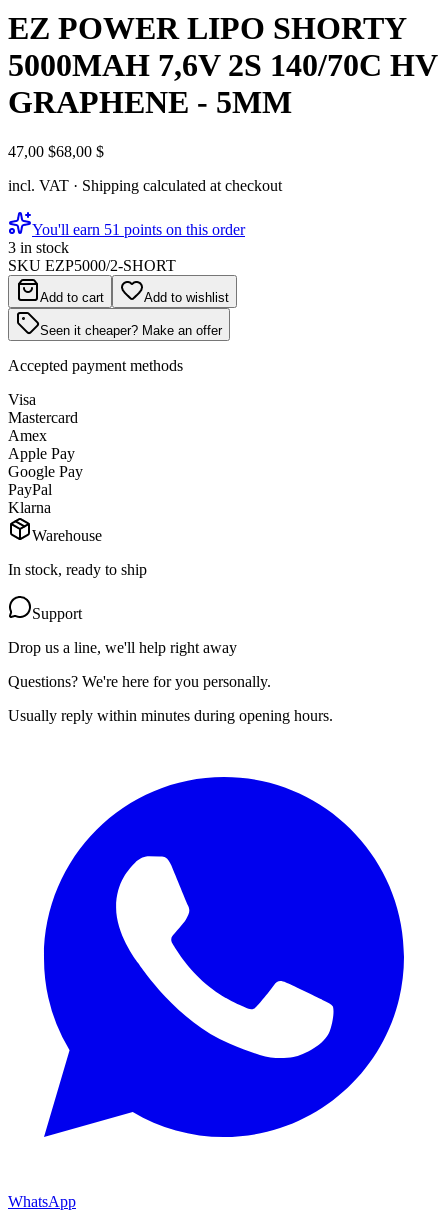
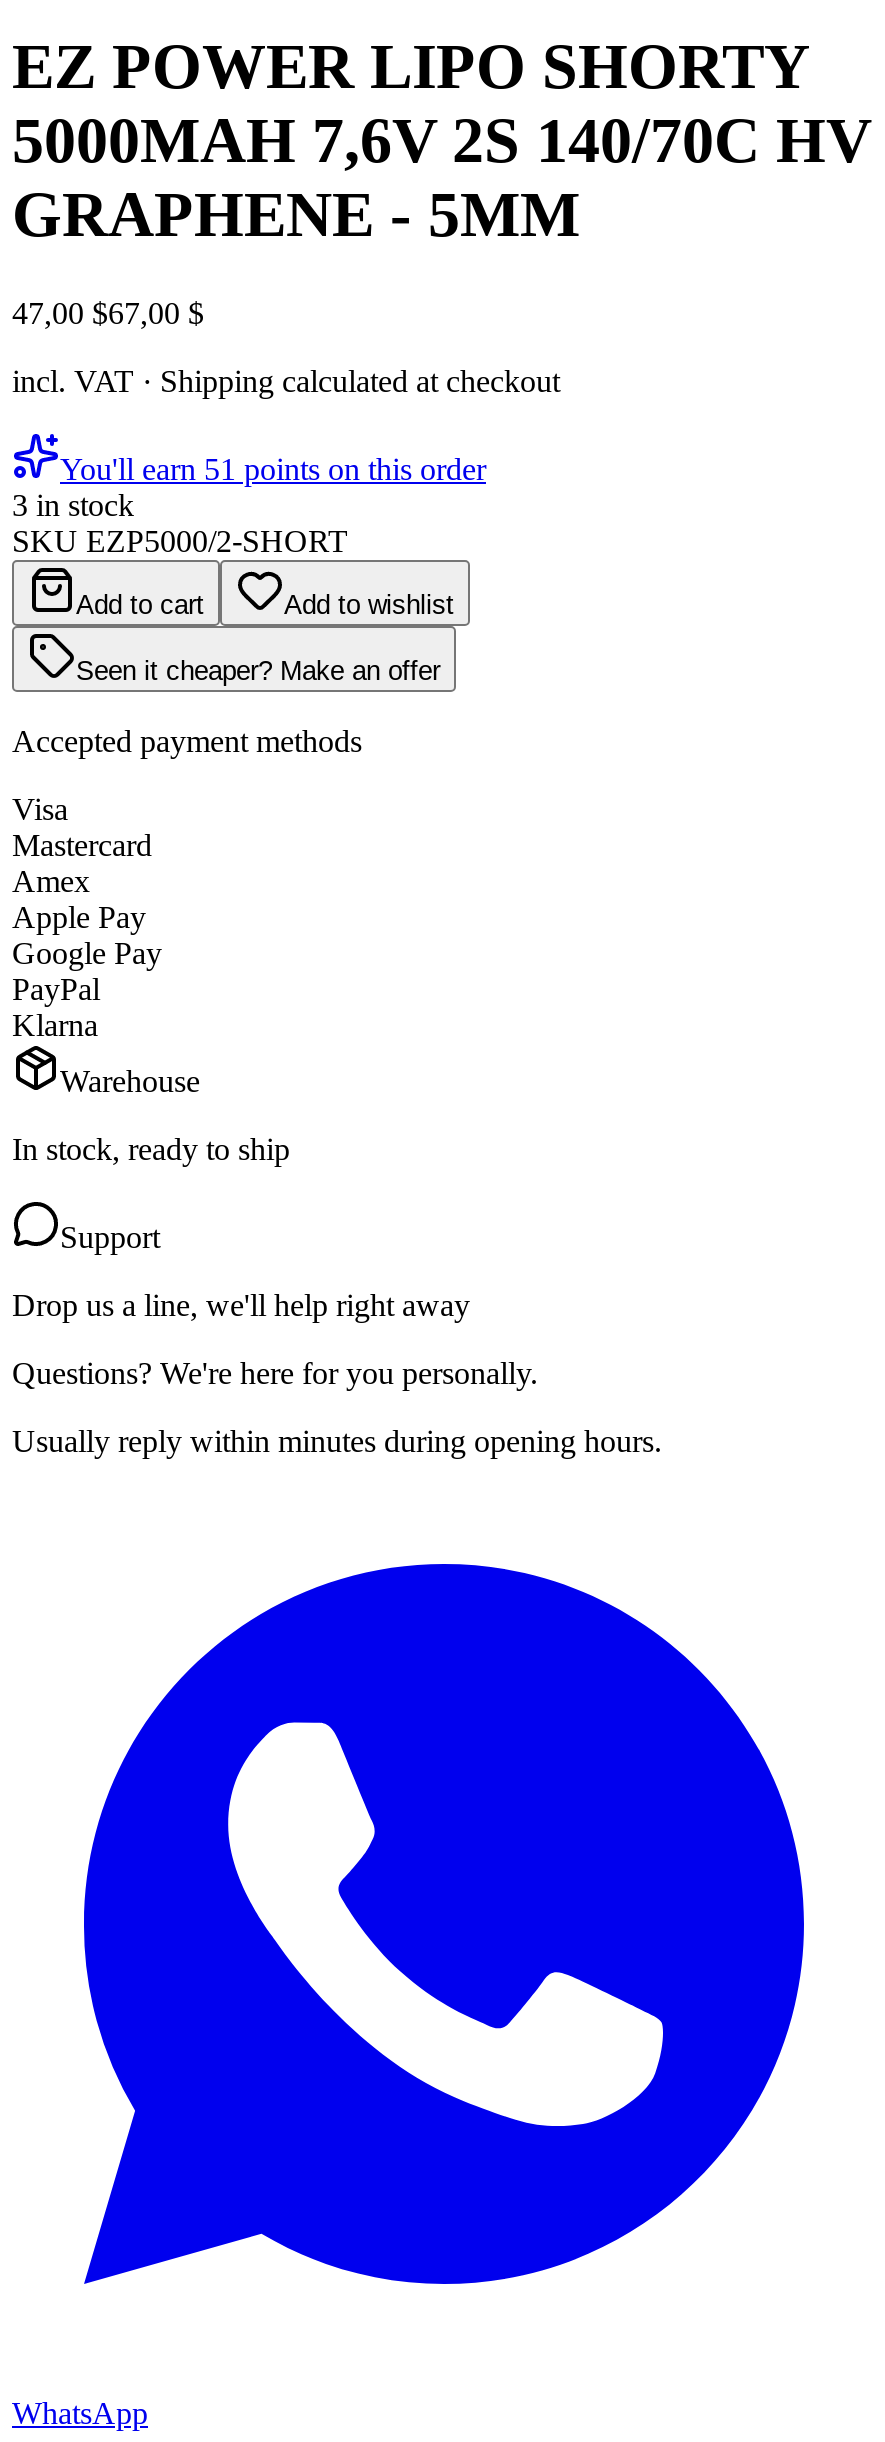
- 47,00 $68,00 $
+ 47,00 $67,00 $
